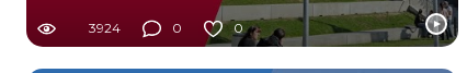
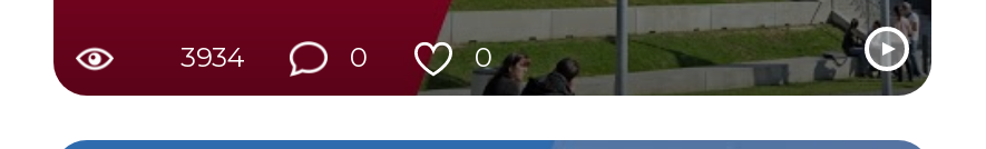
- 3924
+ 3934
